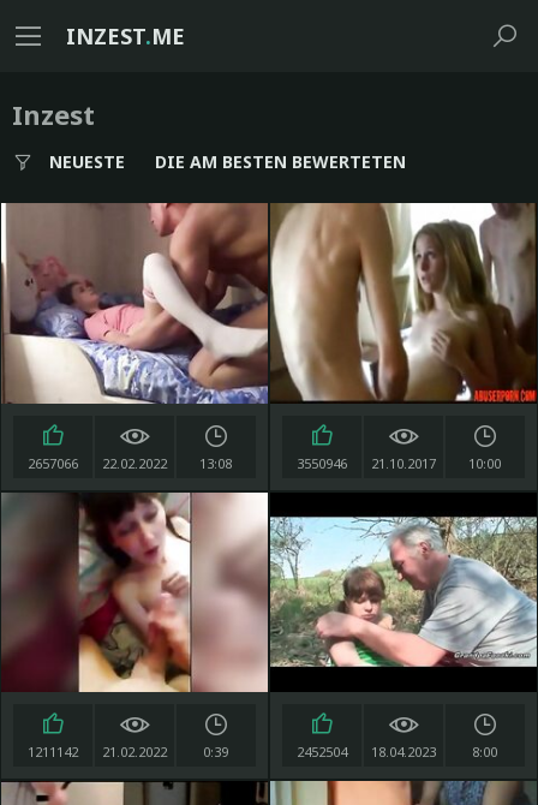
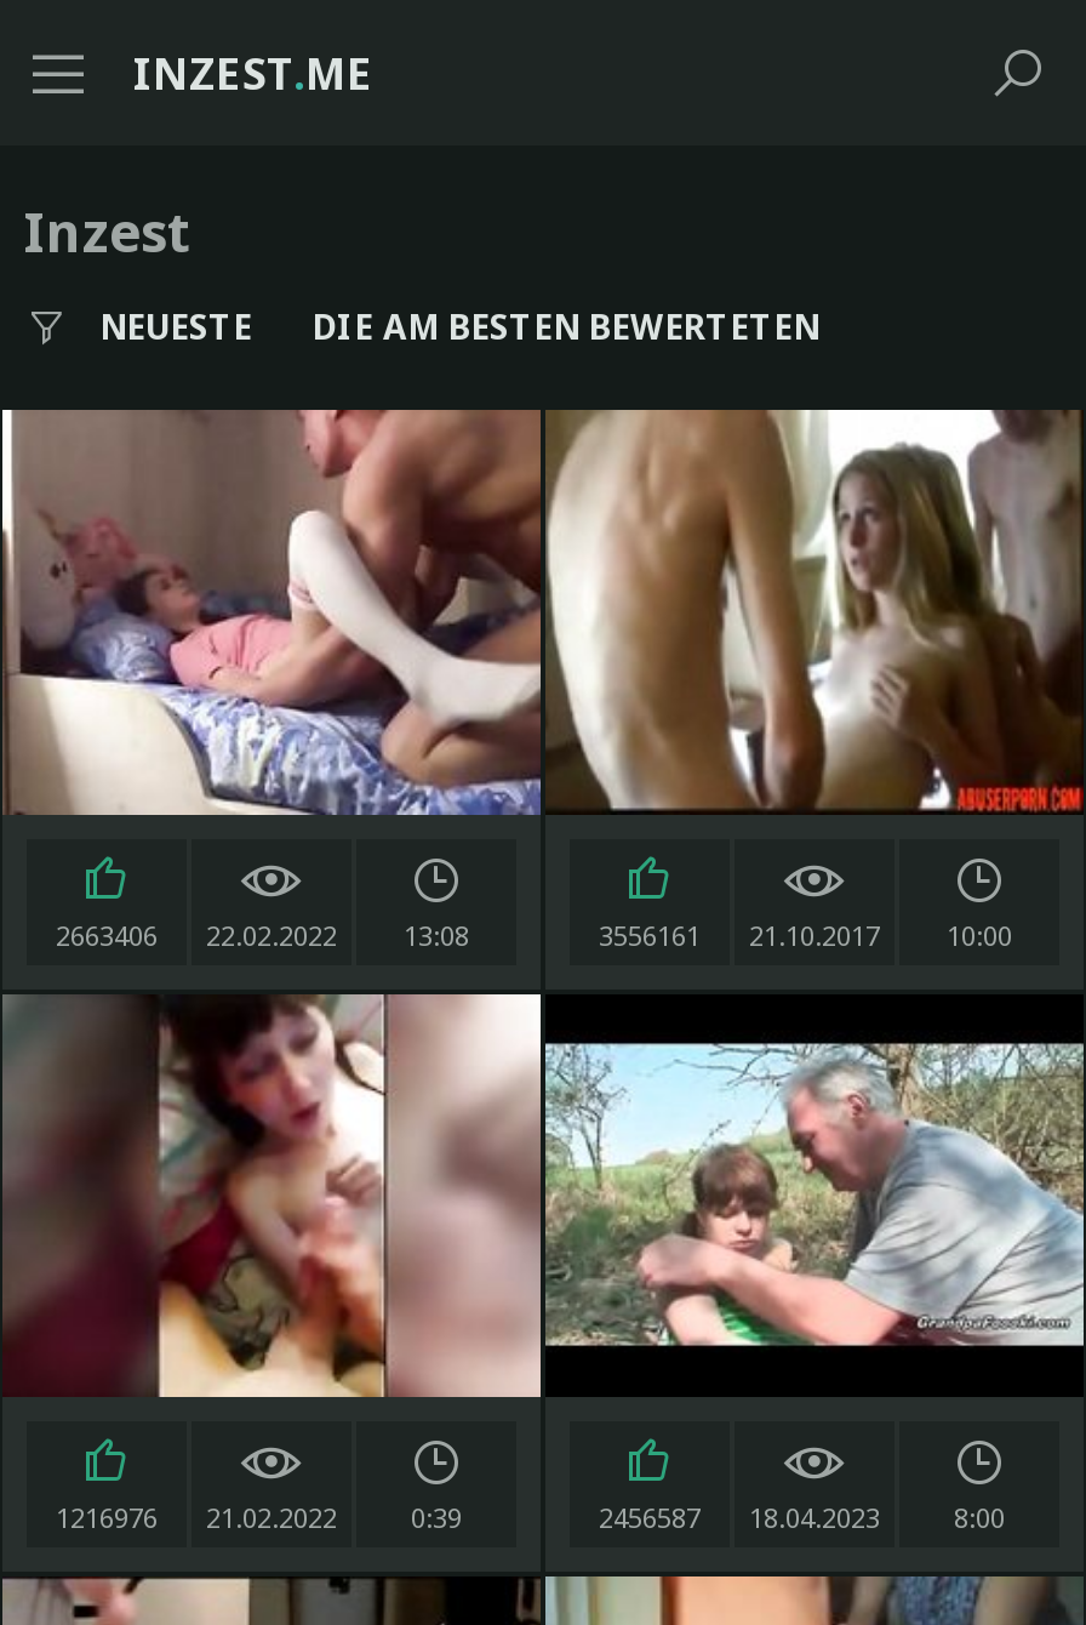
- 2657066 22.02.2022 13:08
+ 2663406 22.02.2022 13:08

- 3550946 21.10.2017 10:00
+ 3556161 21.10.2017 10:00

- 1211142 21.02.2022
+ 1216976 21.02.2022

- 2452504 18.04.2023
+ 2456587 18.04.2023
